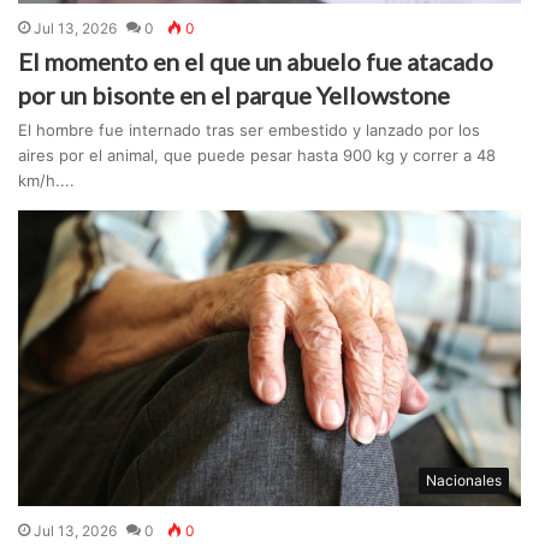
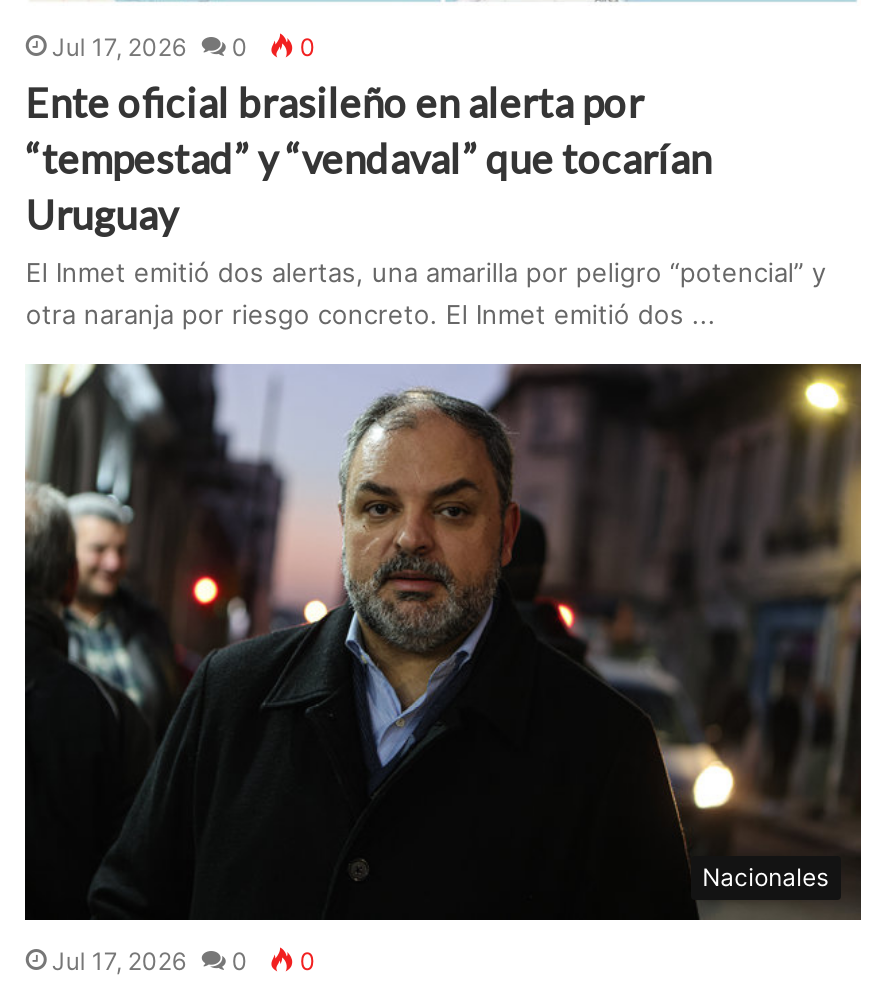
- Jul 13, 2026 0 0
+ Jul 17, 2026 0 0

- El momento en el que un abuelo fue atacado
- por un bisonte en el parque Yellowstone
- El hombre fue internado tras ser embestido y lanzado por los
- aires por el animal, que puede pesar hasta 900 kg y correr a 48
- km/h....
+ Ente oficial brasileño en alerta por
+ “tempestad” y “vendaval” que tocarían
+ Uruguay
+ El Inmet emitió dos alertas, una amarilla por peligro “potencial” y
+ otra naranja por riesgo concreto. El Inmet emitió dos ...

- [image]
- Jul 13, 2026 0 0
+ [image]
+ Jul 17, 2026 0 0
